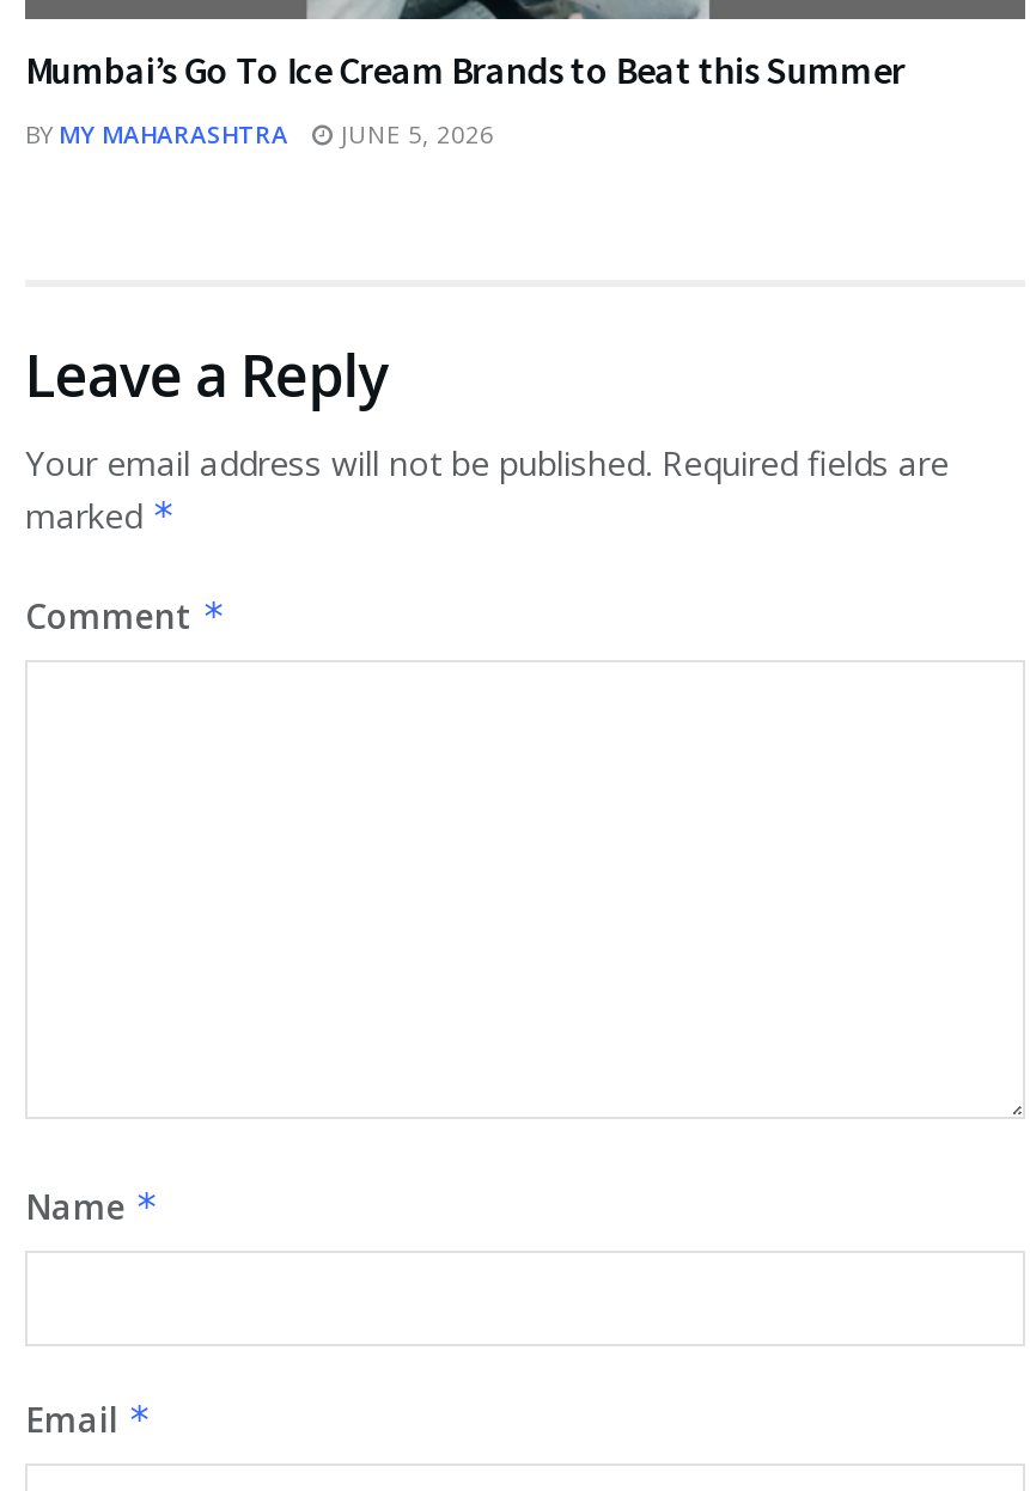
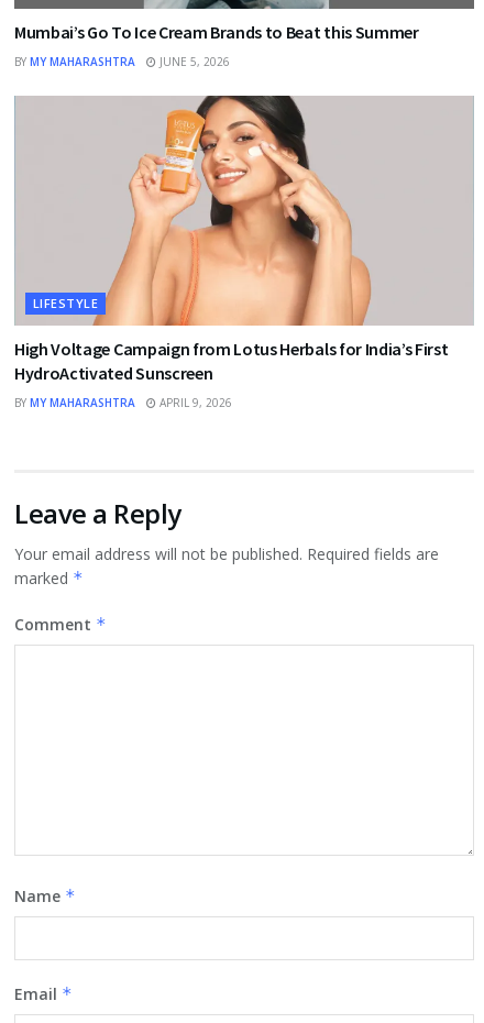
+ [image]
+ LIFESTYLE
+ High Voltage Campaign from Lotus Herbals for India’s First
+ HydroActivated Sunscreen
+ BY MY MAHARASHTRA
+ APRIL 9, 2026
